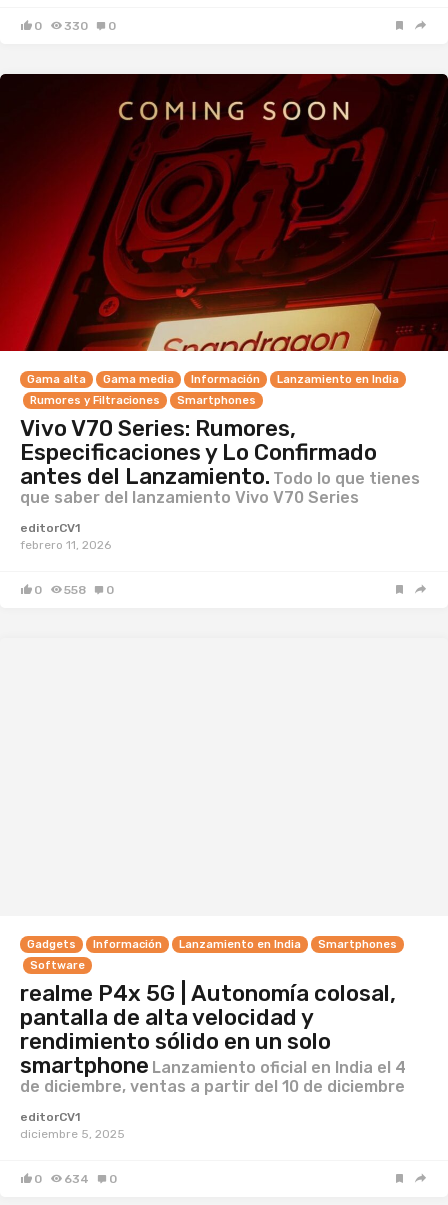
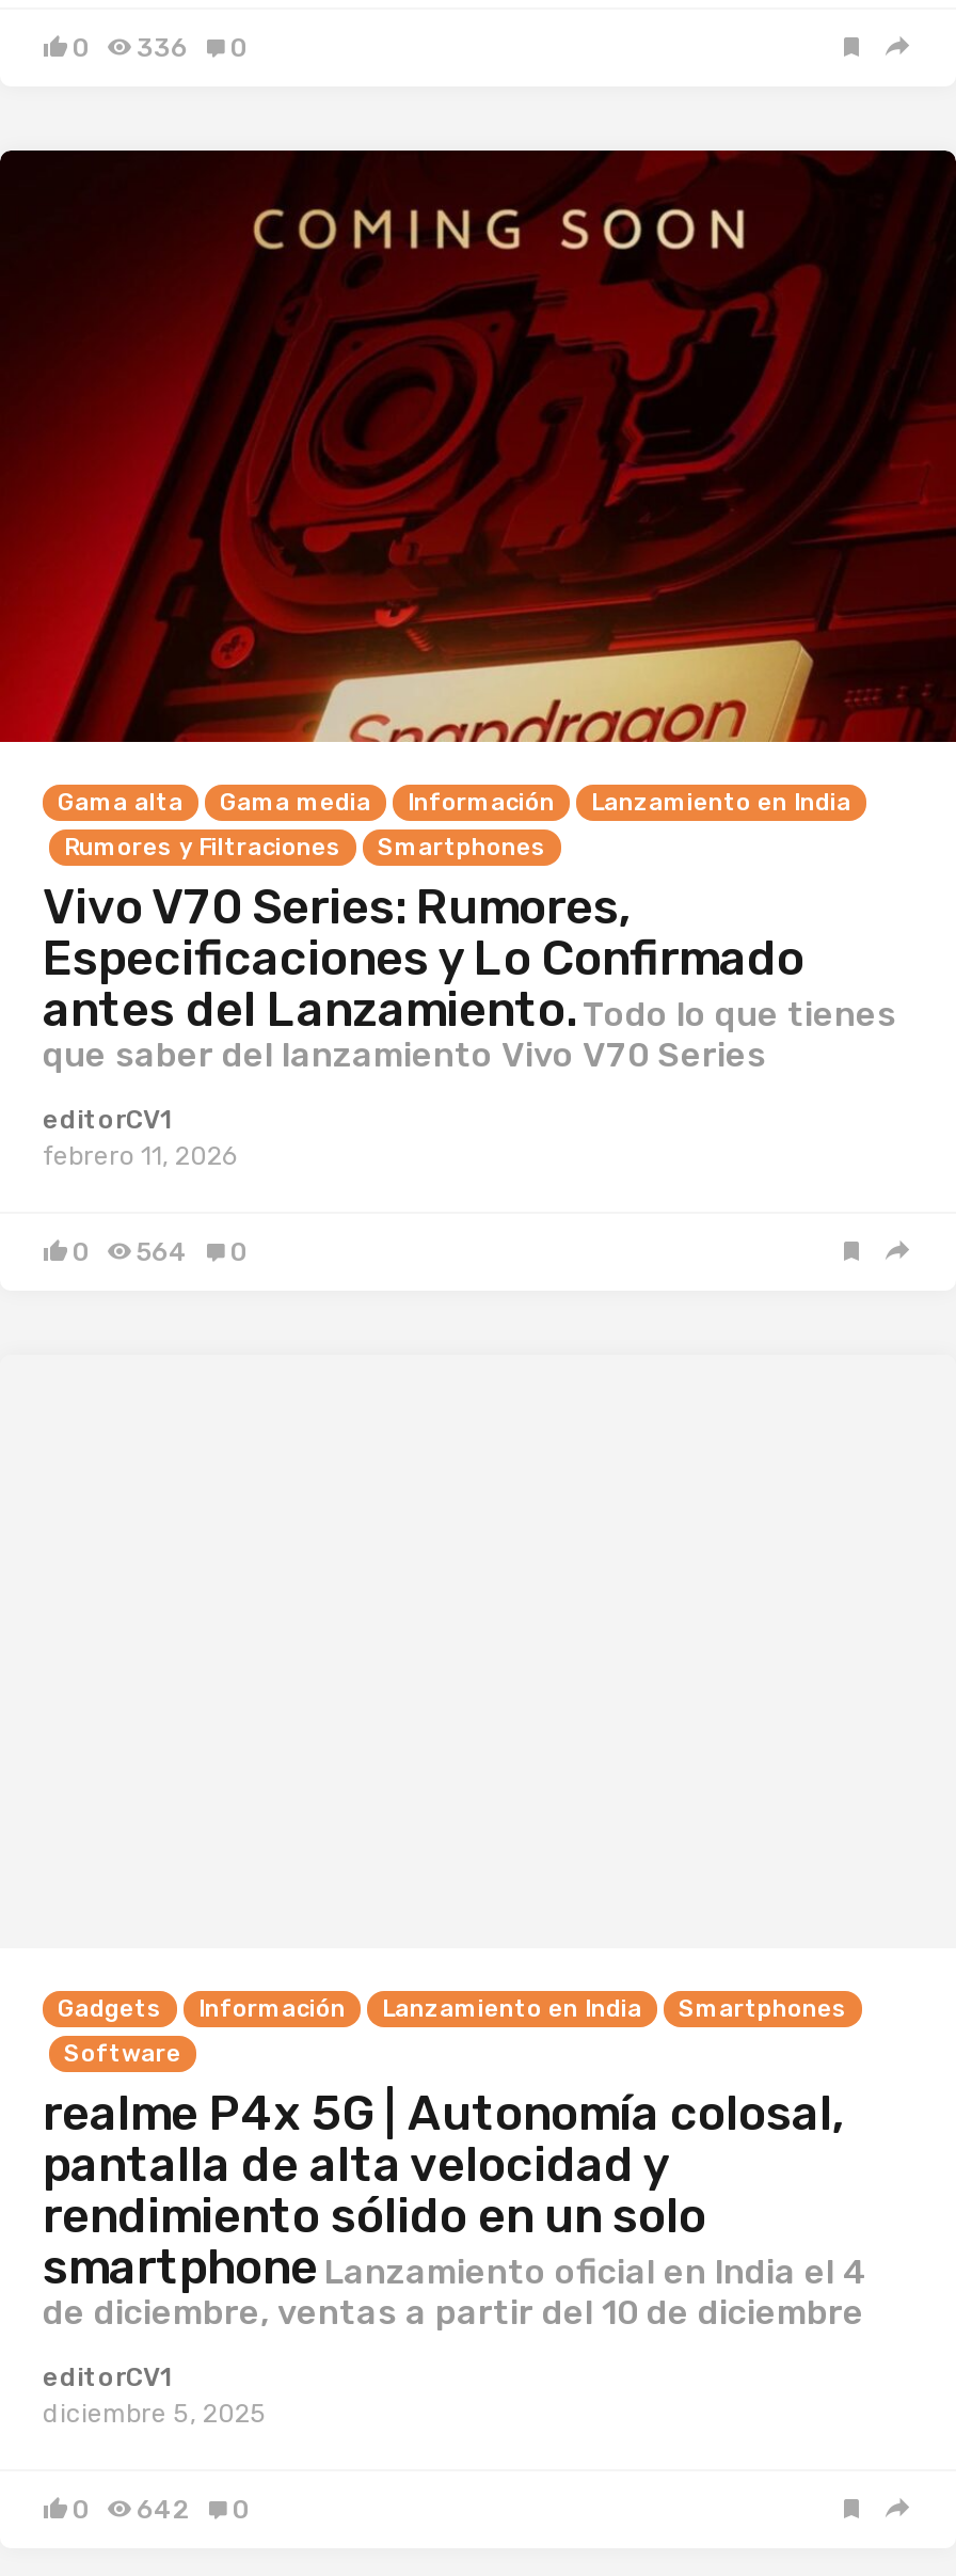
- 0 330 0
+ 0 336 0

- 0 558 0
+ 0 564 0

- 0 634 0
+ 0 642 0
